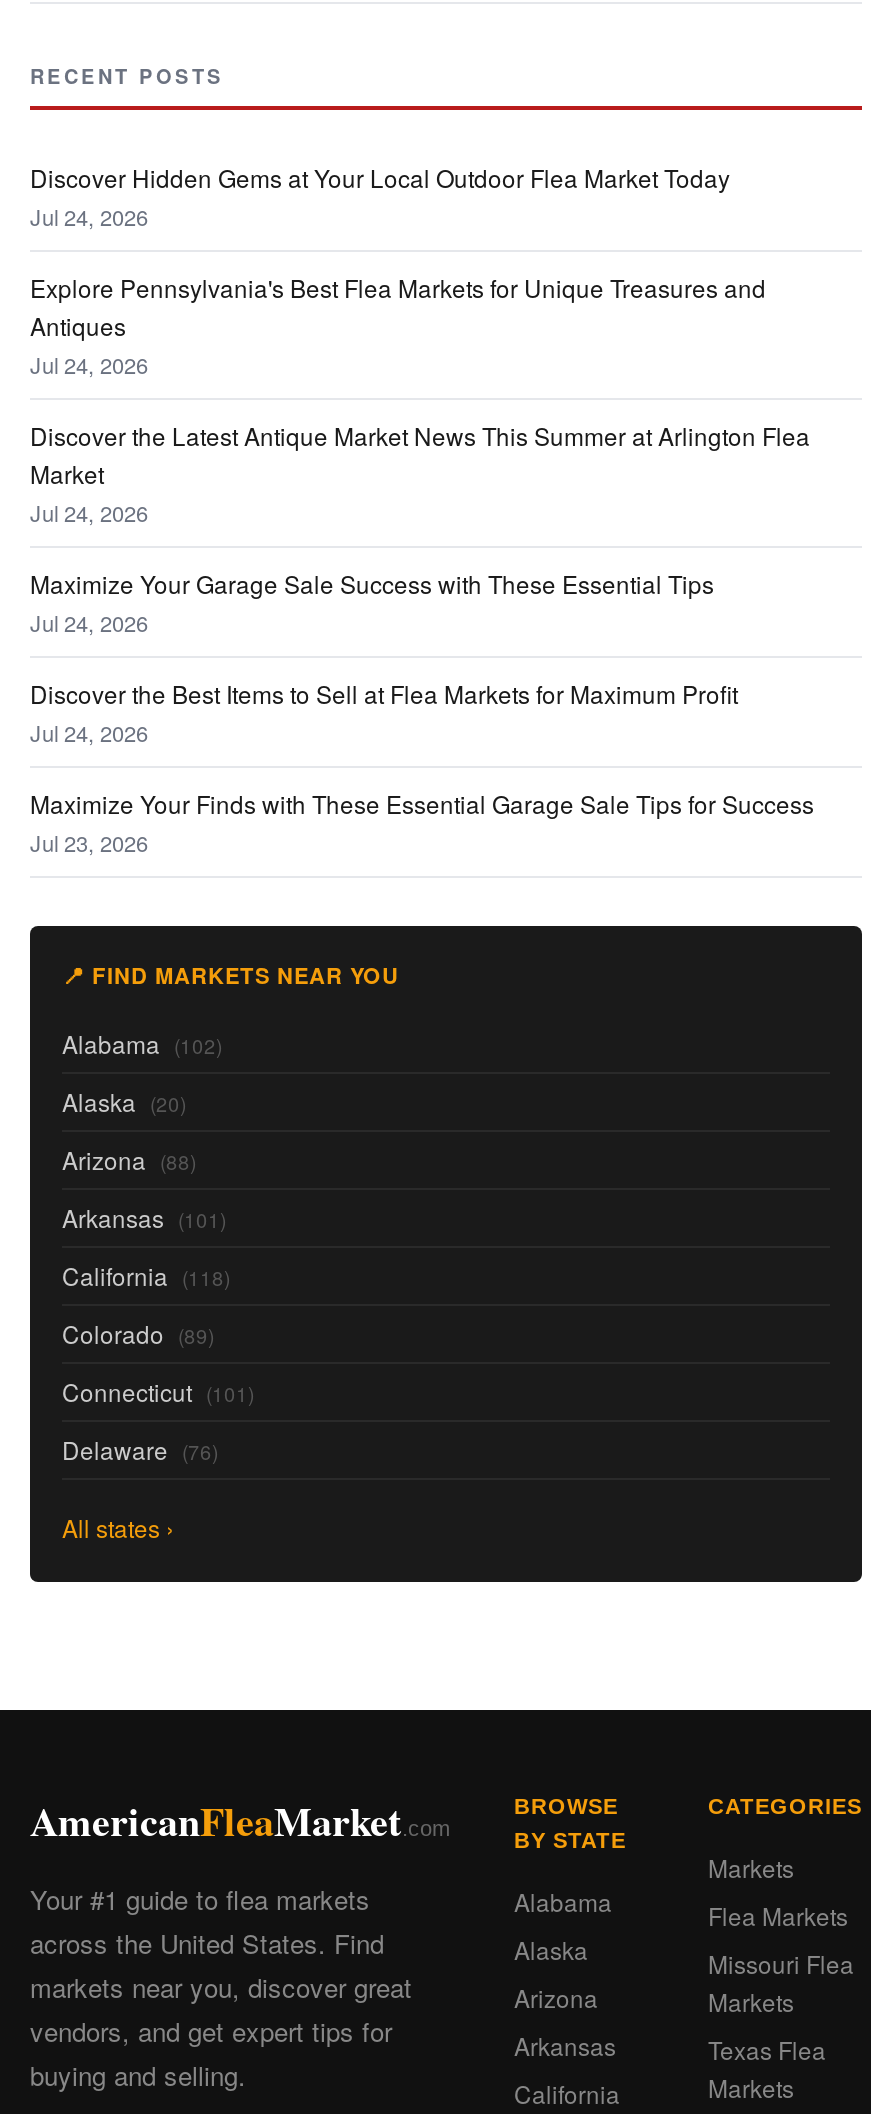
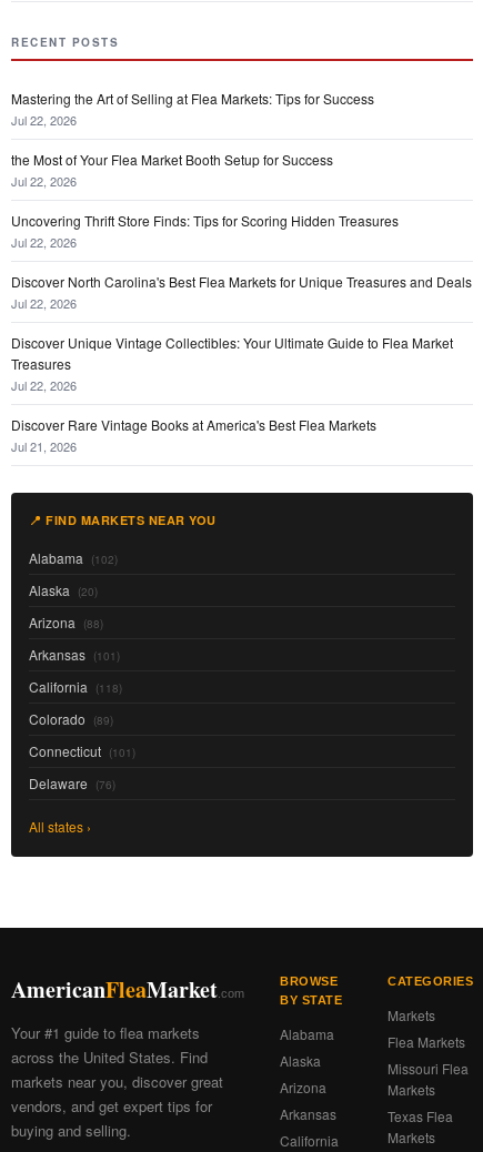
- Discover Hidden Gems at Your Local Outdoor Flea Market Today
- Jul 24, 2026
+ Mastering the Art of Selling at Flea Markets: Tips for Success
+ Jul 22, 2026

- Explore Pennsylvania's Best Flea Markets for Unique Treasures and
- Antiques
- Jul 24, 2026
+ the Most of Your Flea Market Booth Setup for Success
+ Jul 22, 2026

- Discover the Latest Antique Market News This Summer at Arlington Flea
- Market
- Jul 24, 2026
+ Uncovering Thrift Store Finds: Tips for Scoring Hidden Treasures
+ Jul 22, 2026

- Maximize Your Garage Sale Success with These Essential Tips
- Jul 24, 2026
+ Discover North Carolina's Best Flea Markets for Unique Treasures and Deals
+ Jul 22, 2026

- Discover the Best Items to Sell at Flea Markets for Maximum Profit
- Jul 24, 2026
+ Discover Unique Vintage Collectibles: Your Ultimate Guide to Flea Market
+ Treasures
+ Jul 22, 2026

- Maximize Your Finds with These Essential Garage Sale Tips for Success
- Jul 23, 2026
+ Discover Rare Vintage Books at America's Best Flea Markets
+ Jul 21, 2026
